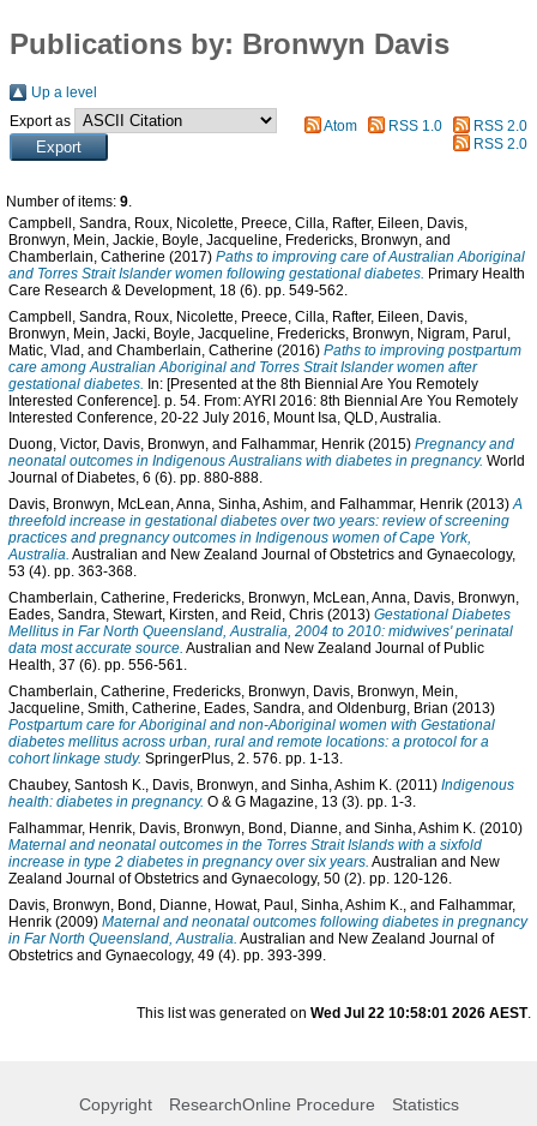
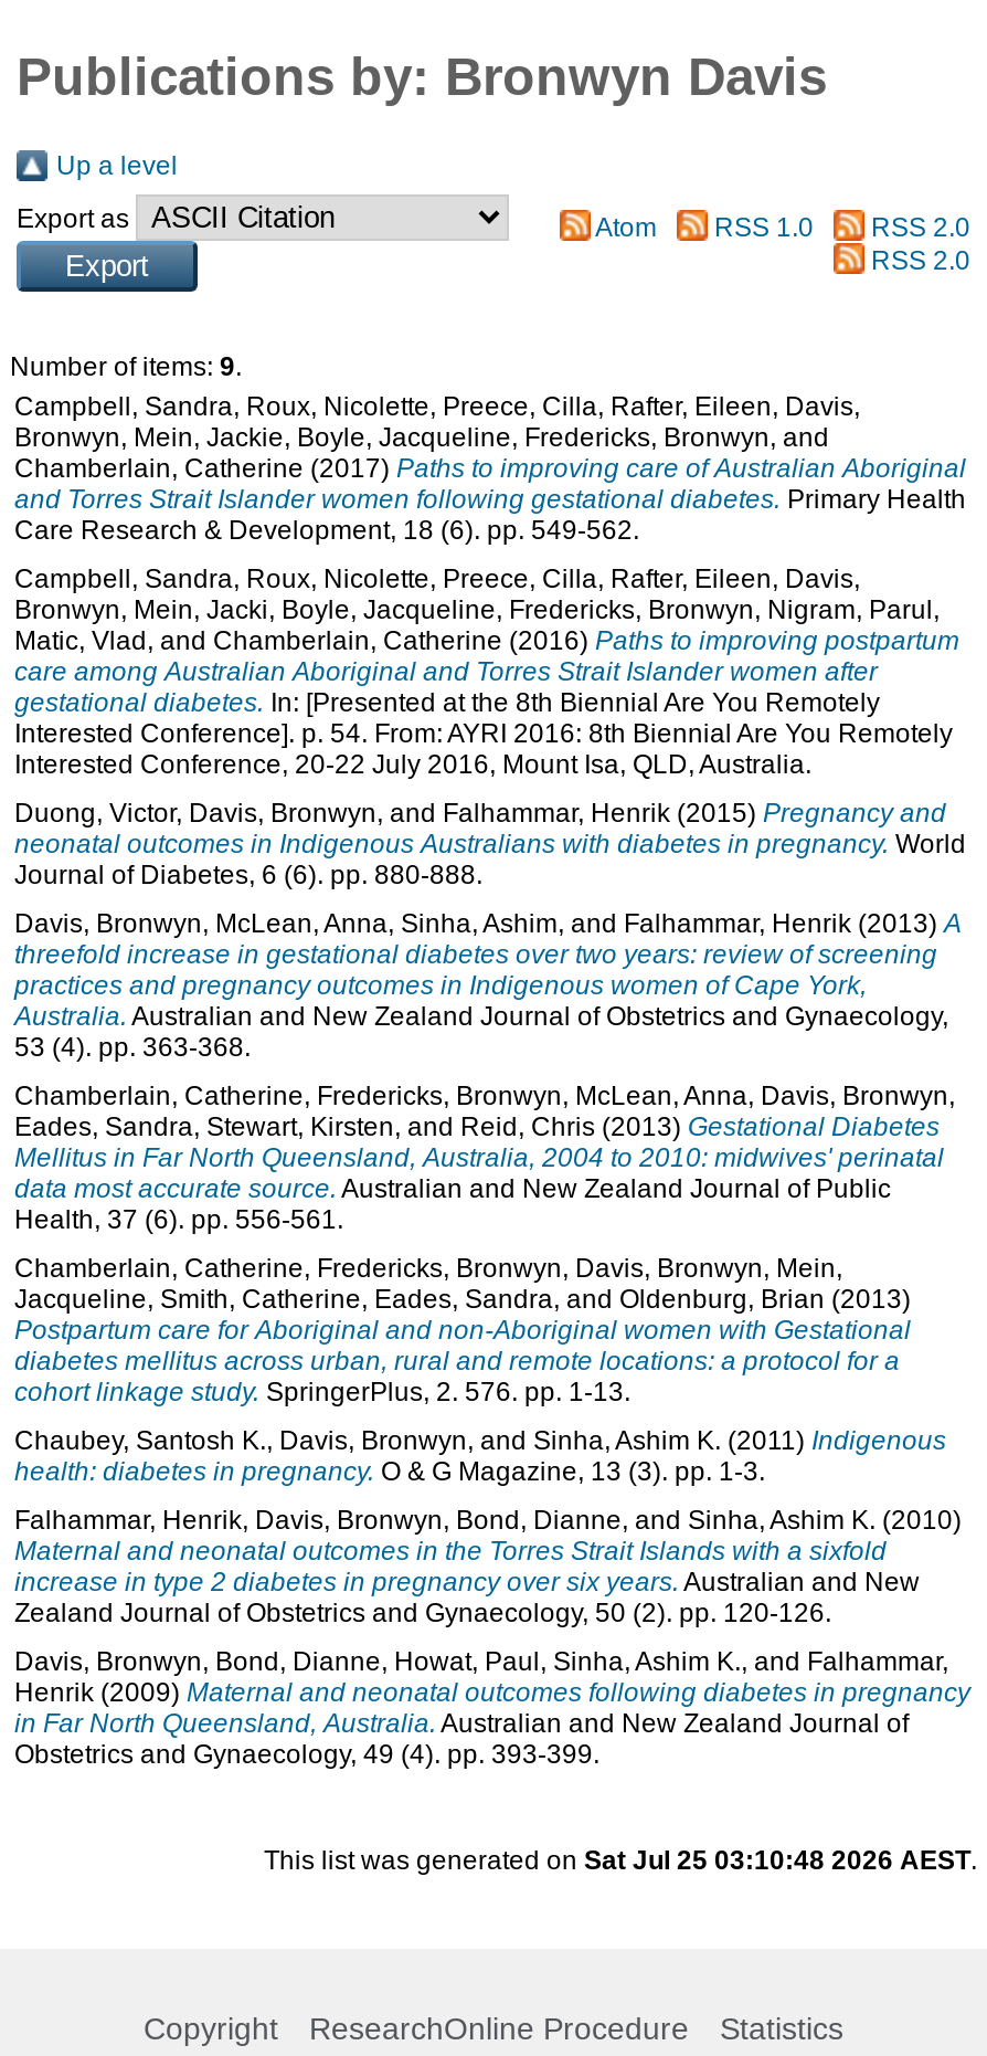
- This list was generated on Wed Jul 22 10:58:01 2026 AEST.
+ This list was generated on Sat Jul 25 03:10:48 2026 AEST.
